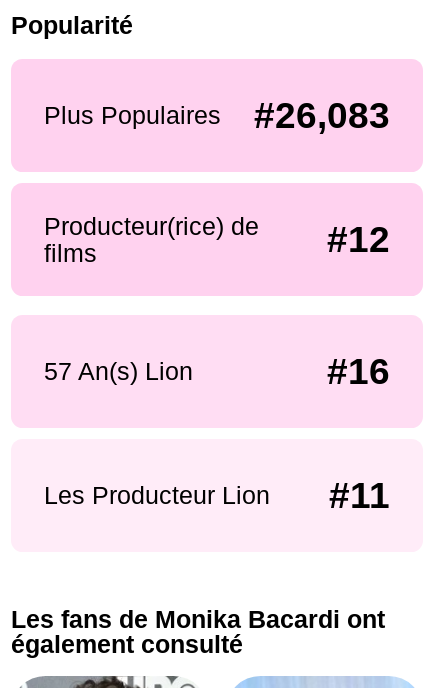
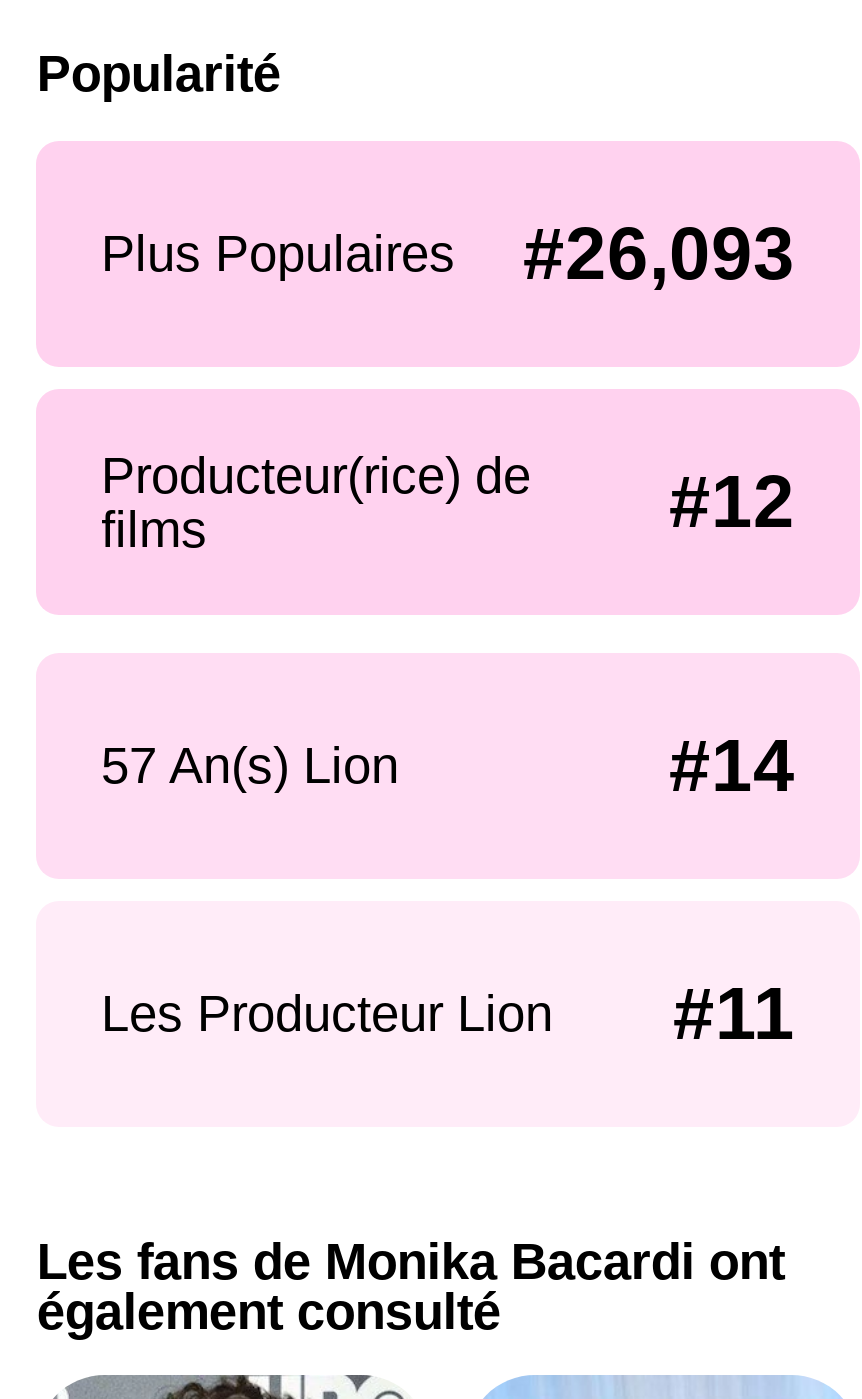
- Plus Populaires #26,083
+ Plus Populaires #26,093

- #16
+ #14
